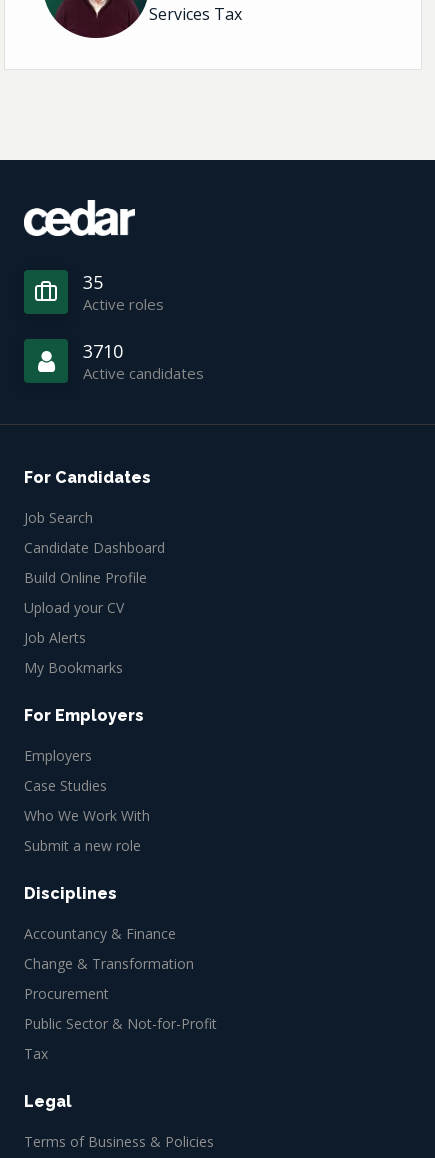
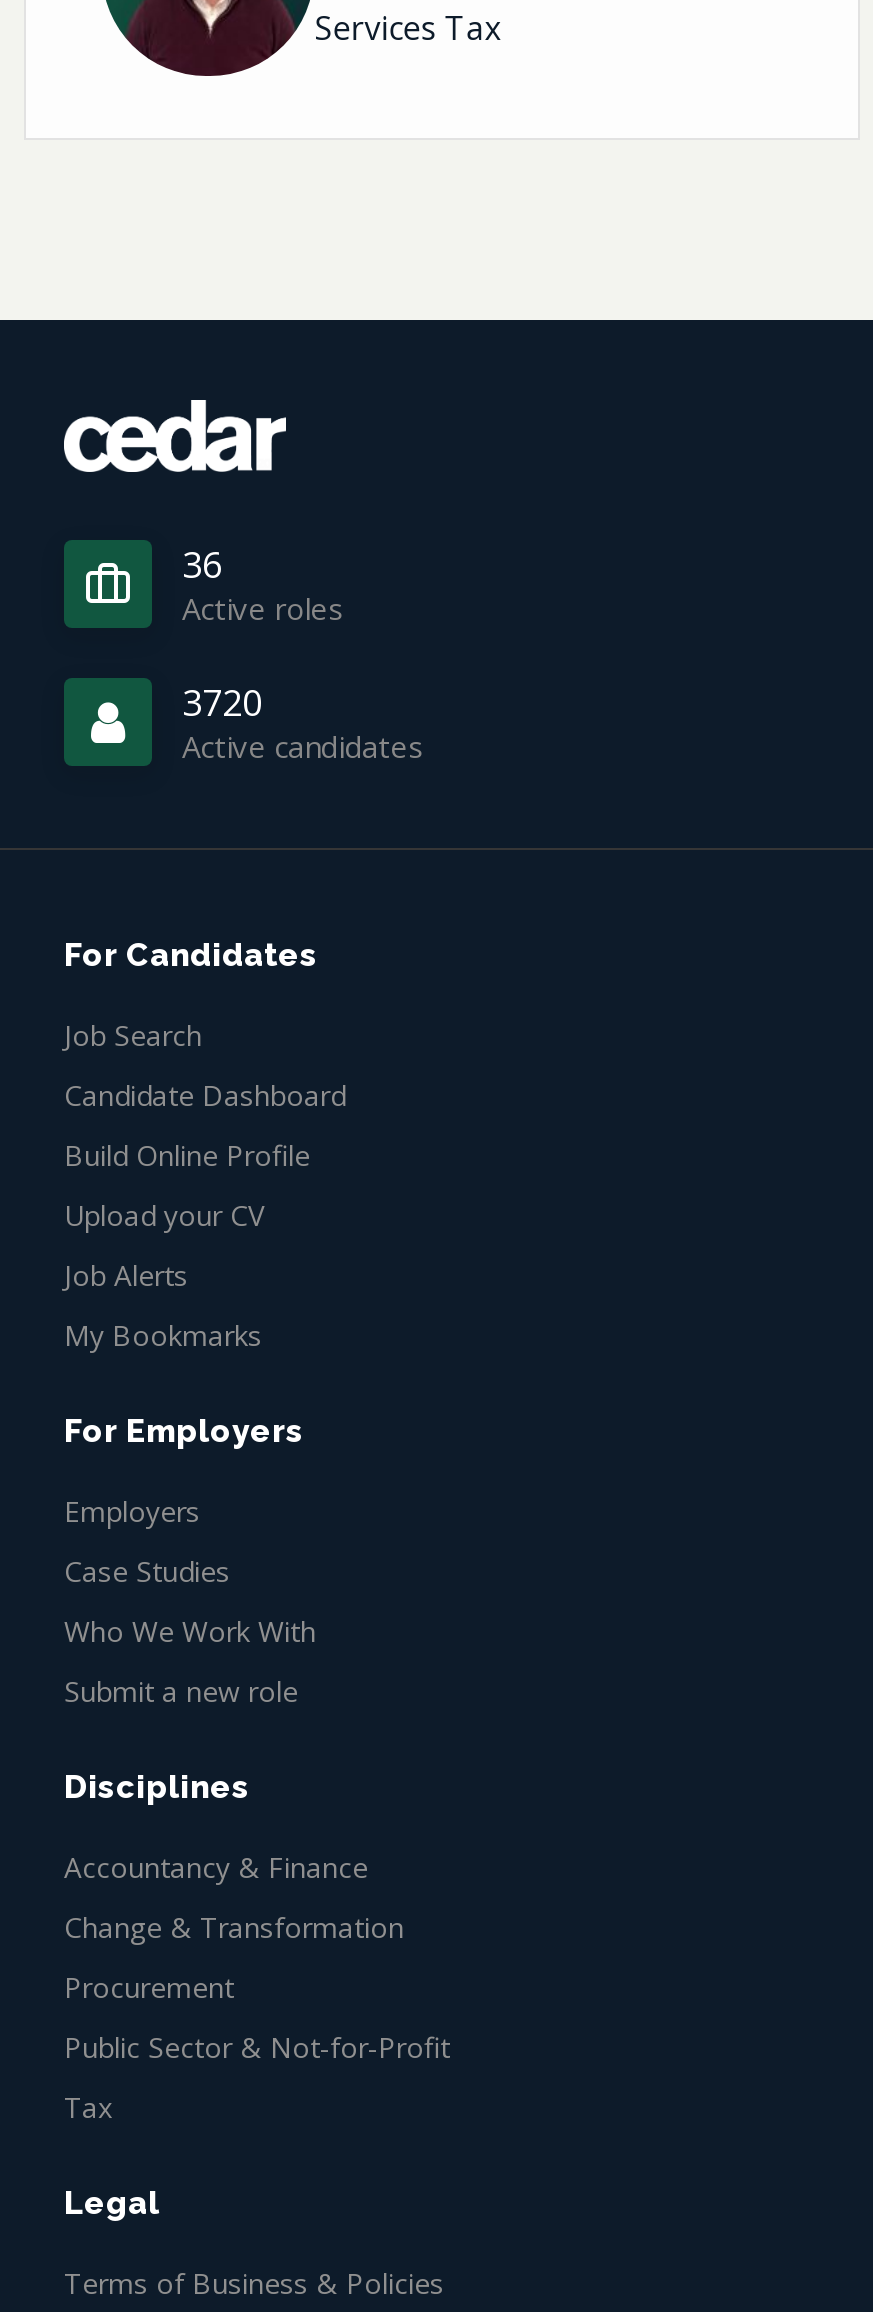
- 35
+ 36

- 3710
+ 3720
